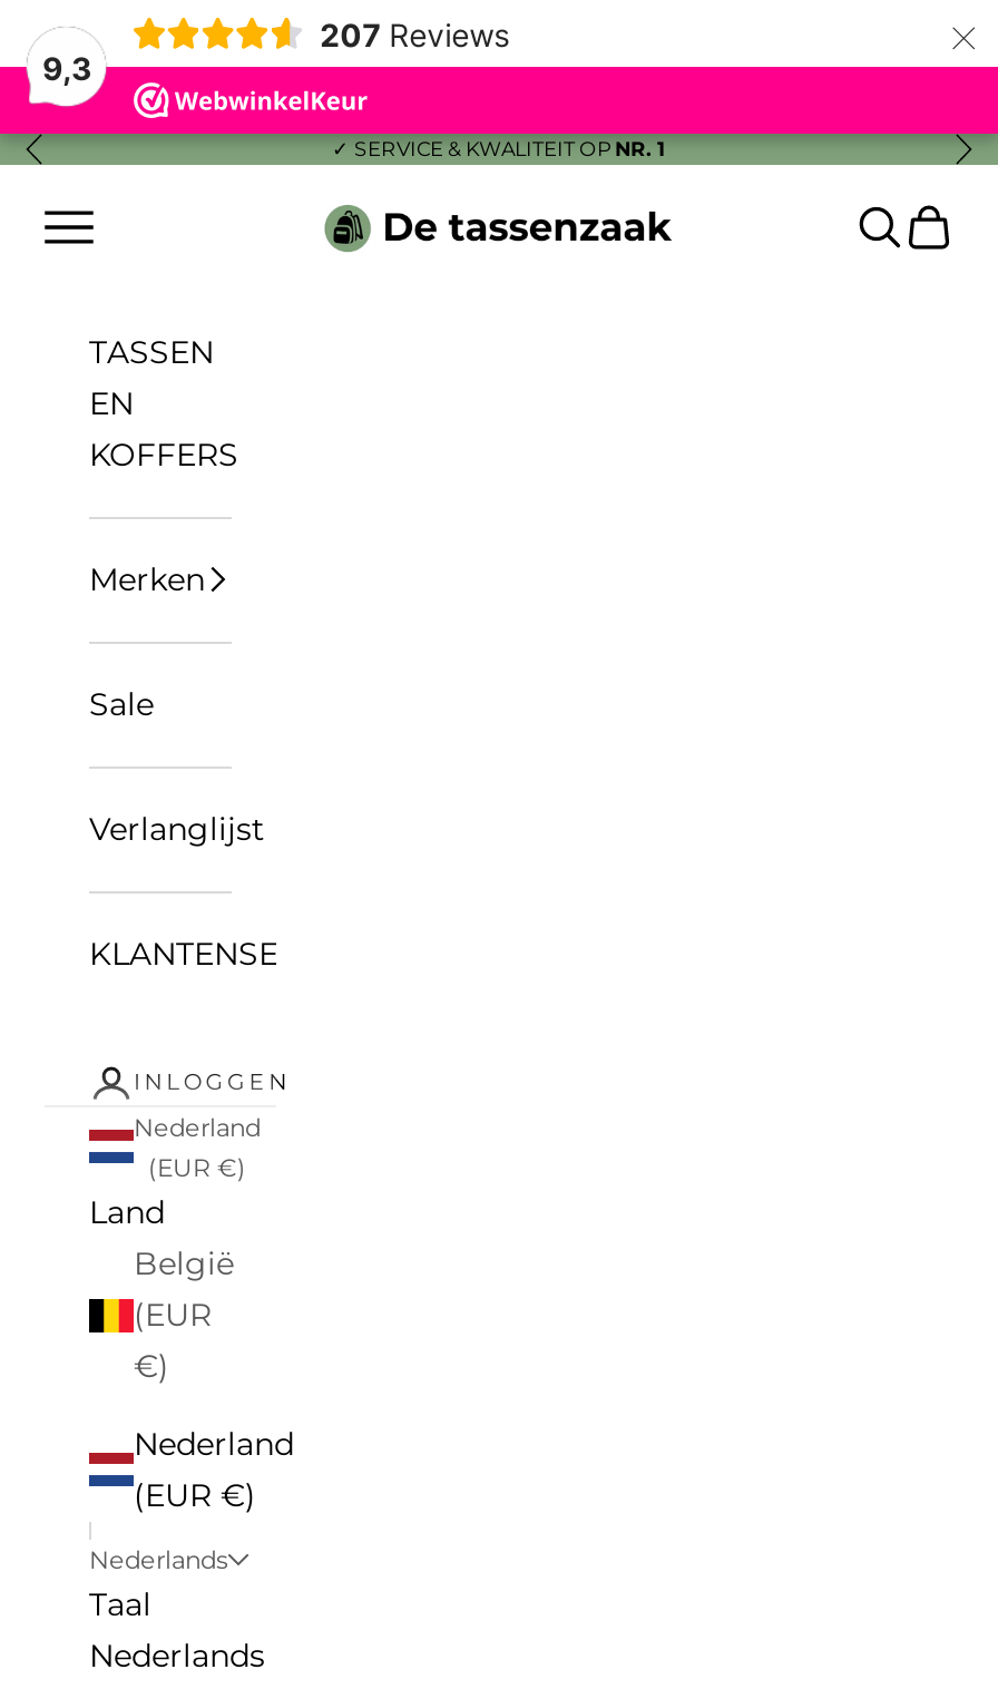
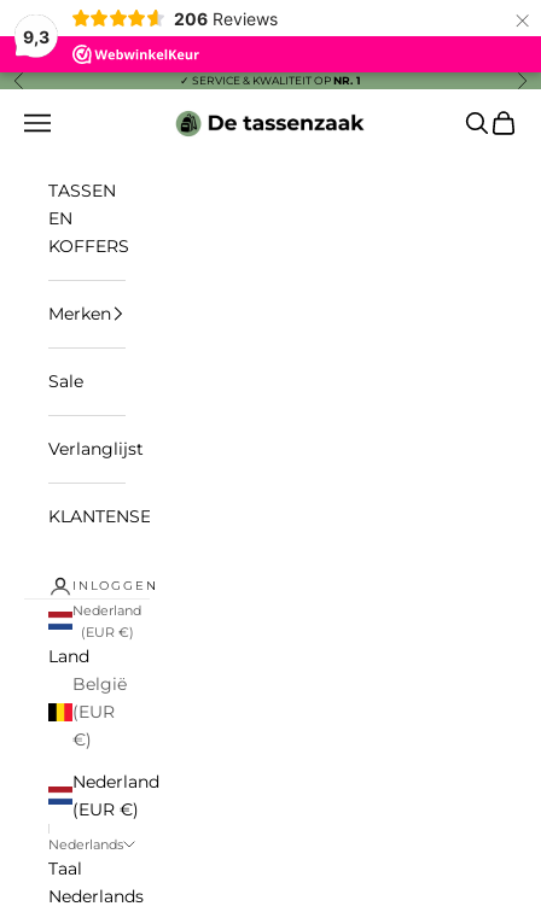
- 207 Reviews
+ 206 Reviews
